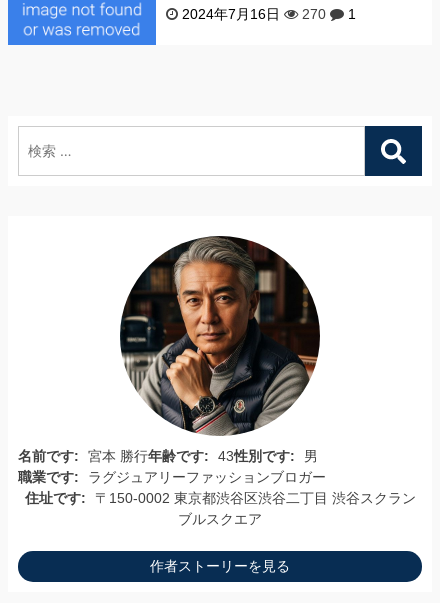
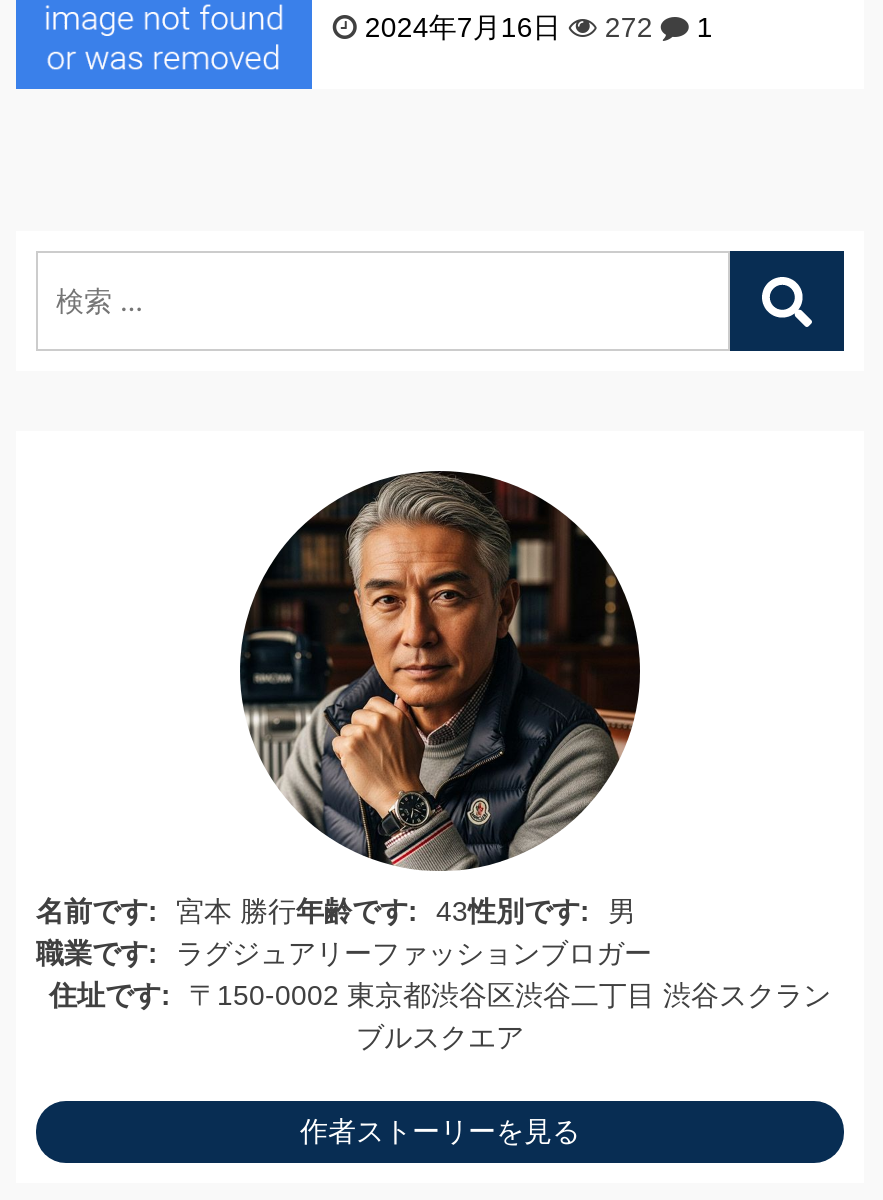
- 2024年7月16日 270 1
+ 2024年7月16日 272 1
